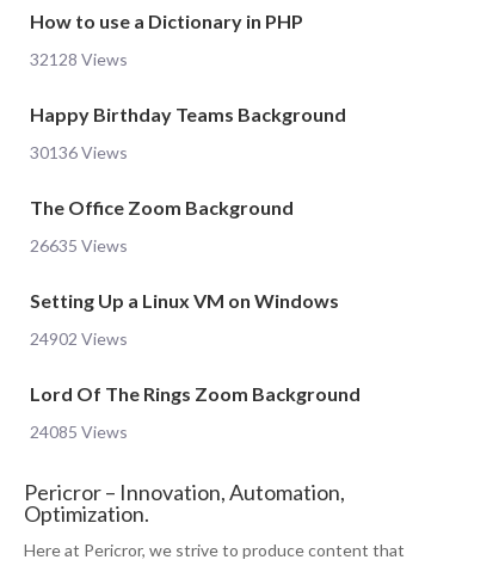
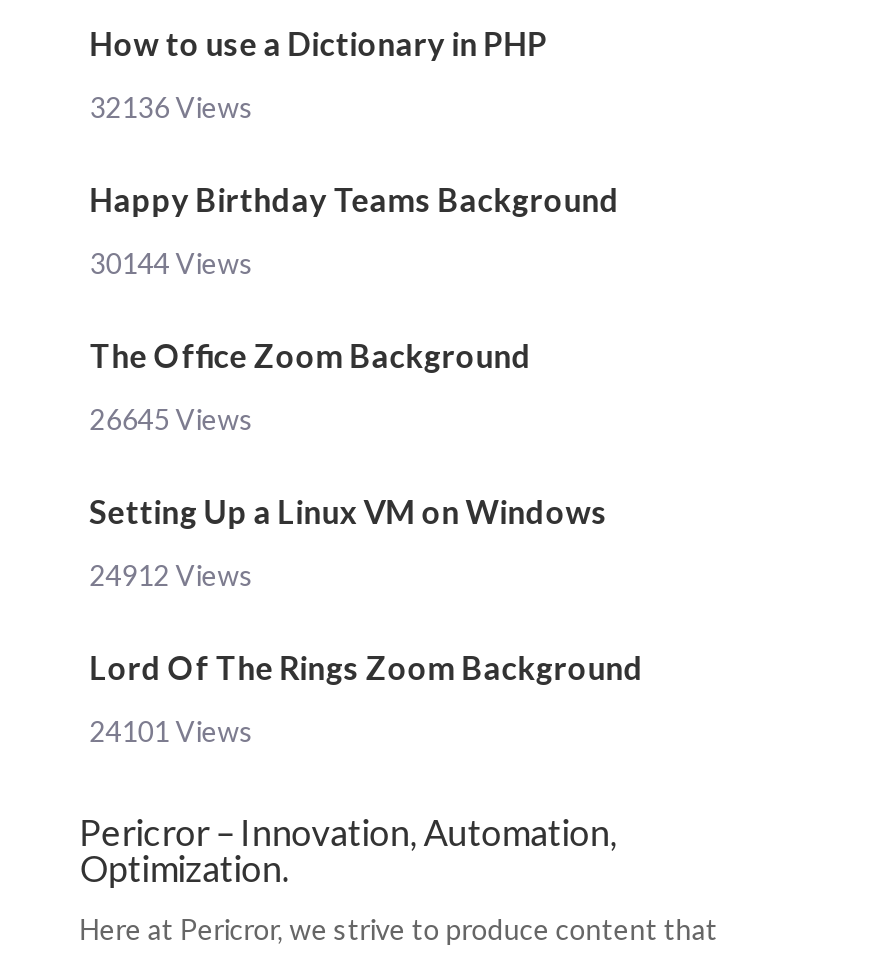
- 32128 Views
+ 32136 Views

- 30136 Views
+ 30144 Views

- 26635 Views
+ 26645 Views

- 24902 Views
+ 24912 Views

- 24085 Views
+ 24101 Views
